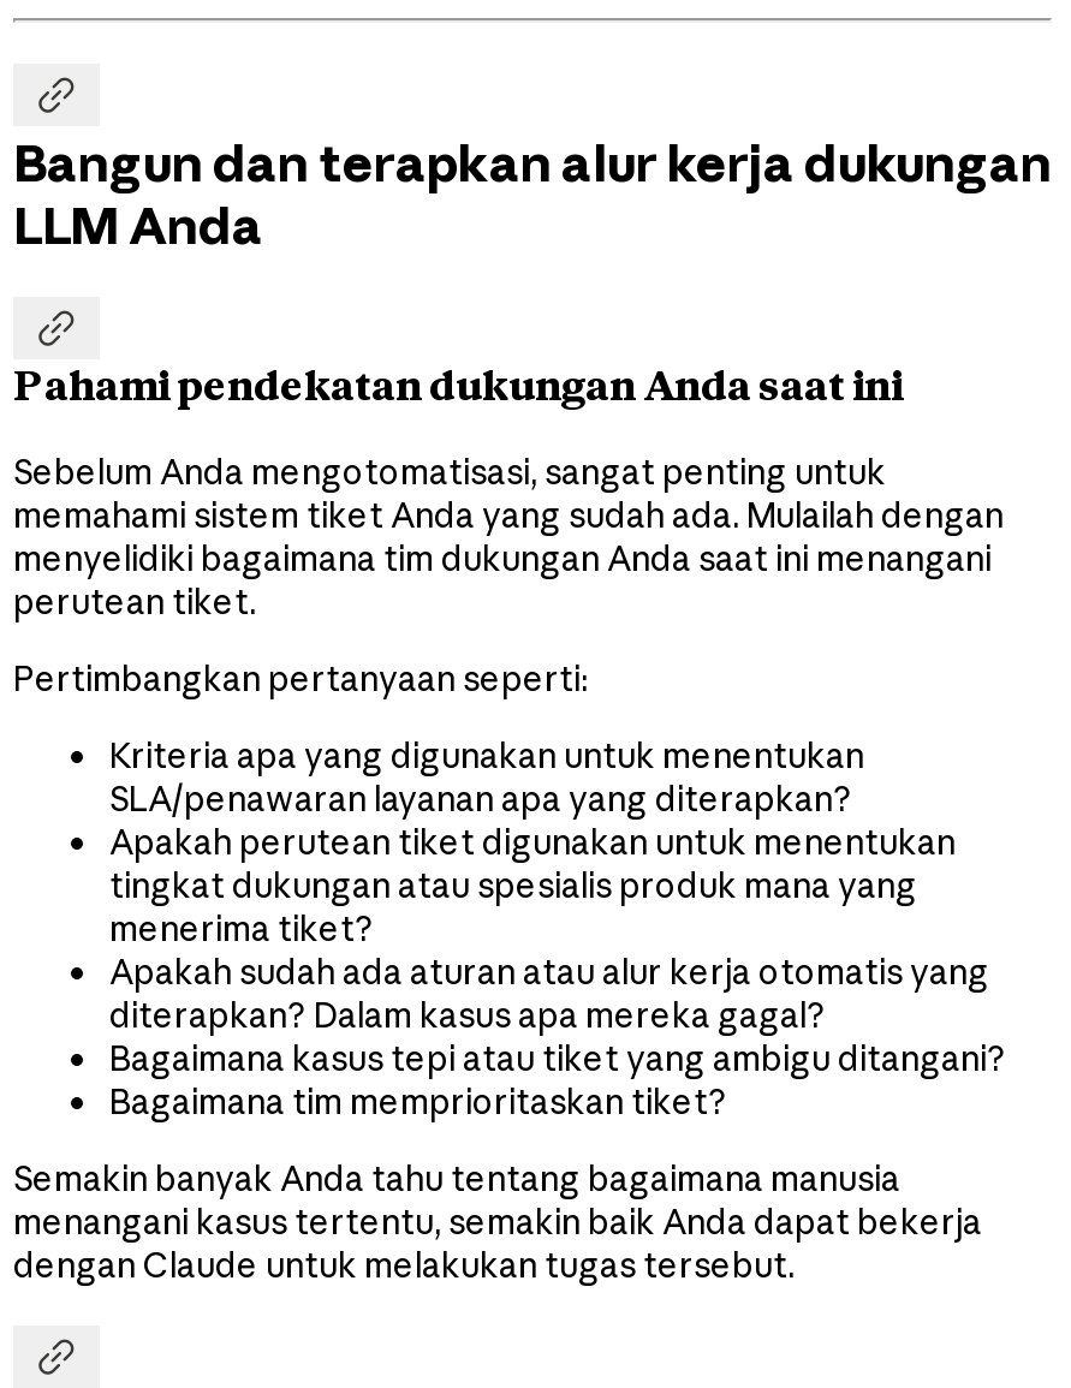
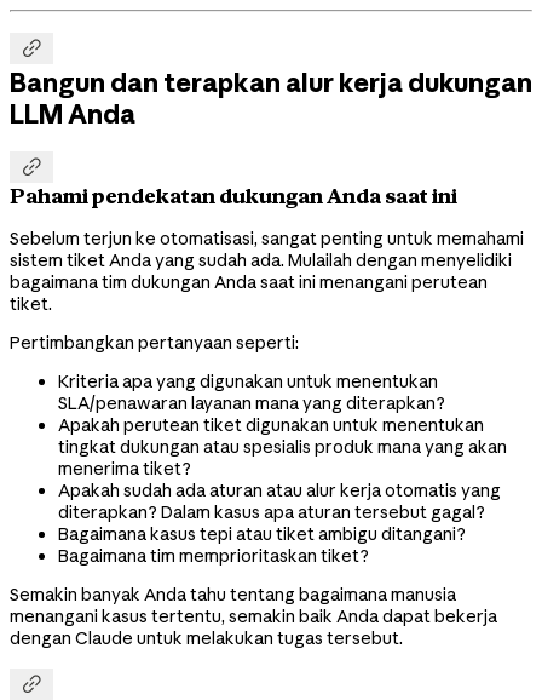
- Sebelum Anda mengotomatisasi, sangat penting untuk
- memahami sistem tiket Anda yang sudah ada. Mulailah dengan
- menyelidiki bagaimana tim dukungan Anda saat ini menangani
- perutean tiket.
+ Sebelum terjun ke otomatisasi, sangat penting untuk memahami
+ sistem tiket Anda yang sudah ada. Mulailah dengan menyelidiki
+ bagaimana tim dukungan Anda saat ini menangani perutean
+ tiket.

- SLA/penawaran layanan apa yang diterapkan?
+ SLA/penawaran layanan mana yang diterapkan?

- tingkat dukungan atau spesialis produk mana yang
+ tingkat dukungan atau spesialis produk mana yang akan

- diterapkan? Dalam kasus apa mereka gagal?
- Bagaimana kasus tepi atau tiket yang ambigu ditangani?
+ diterapkan? Dalam kasus apa aturan tersebut gagal?
+ Bagaimana kasus tepi atau tiket ambigu ditangani?
